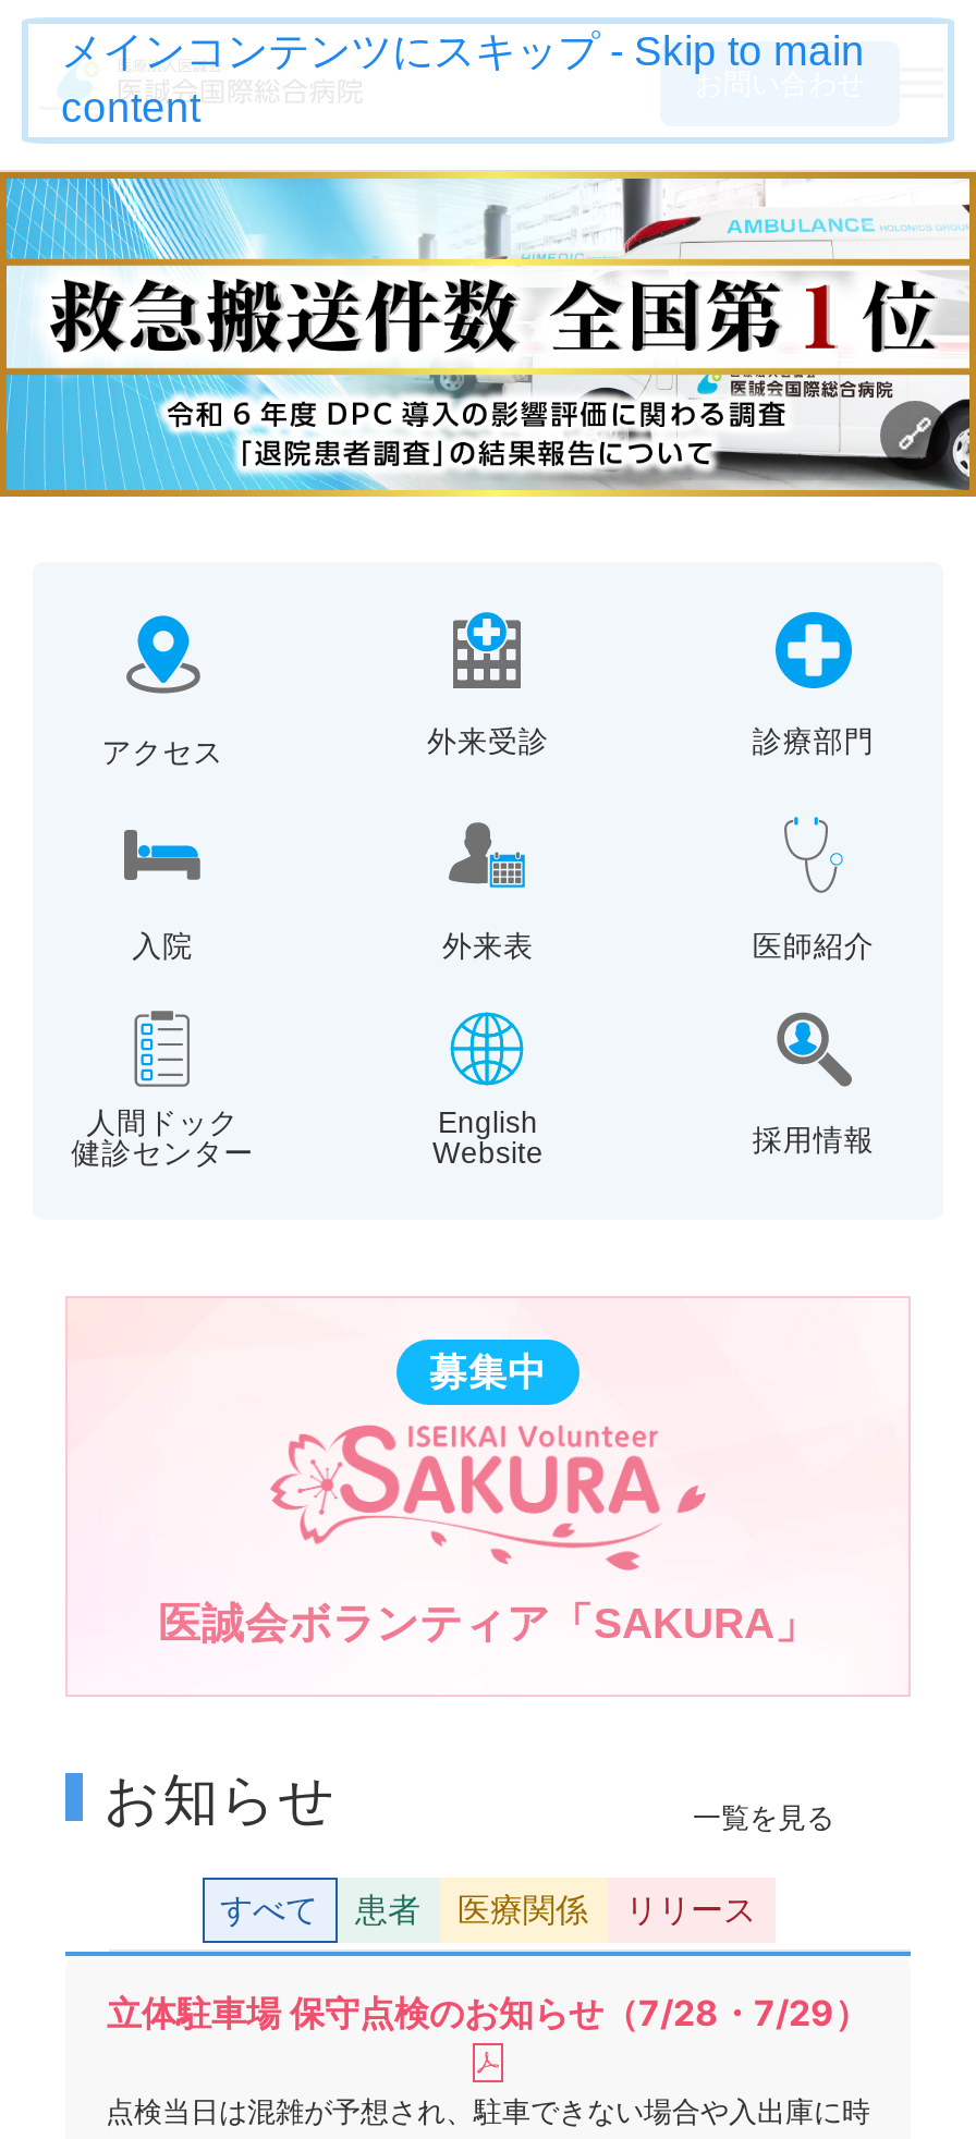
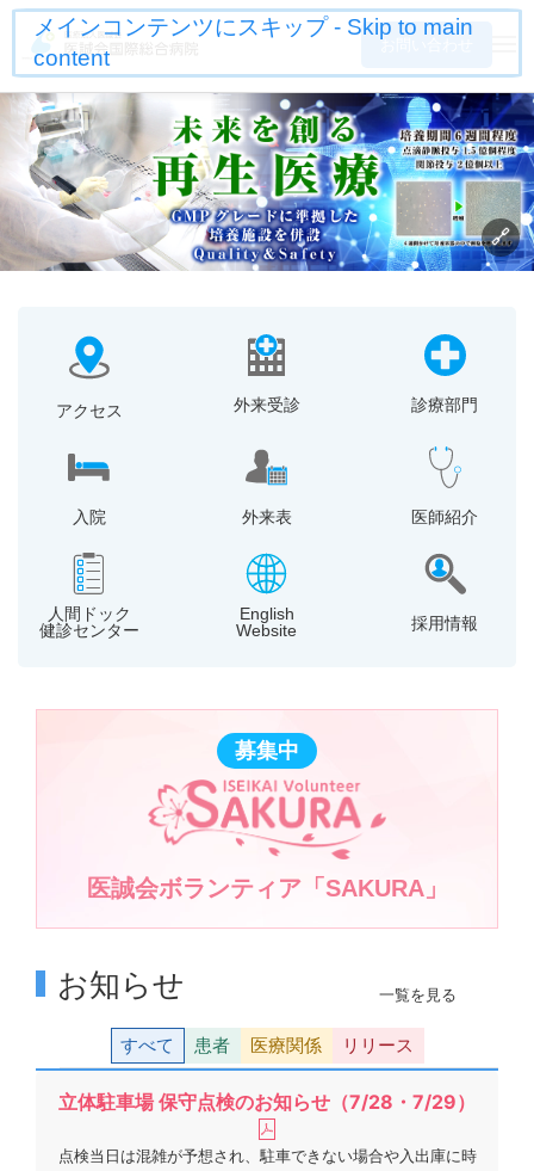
- [image]
+ [image]
